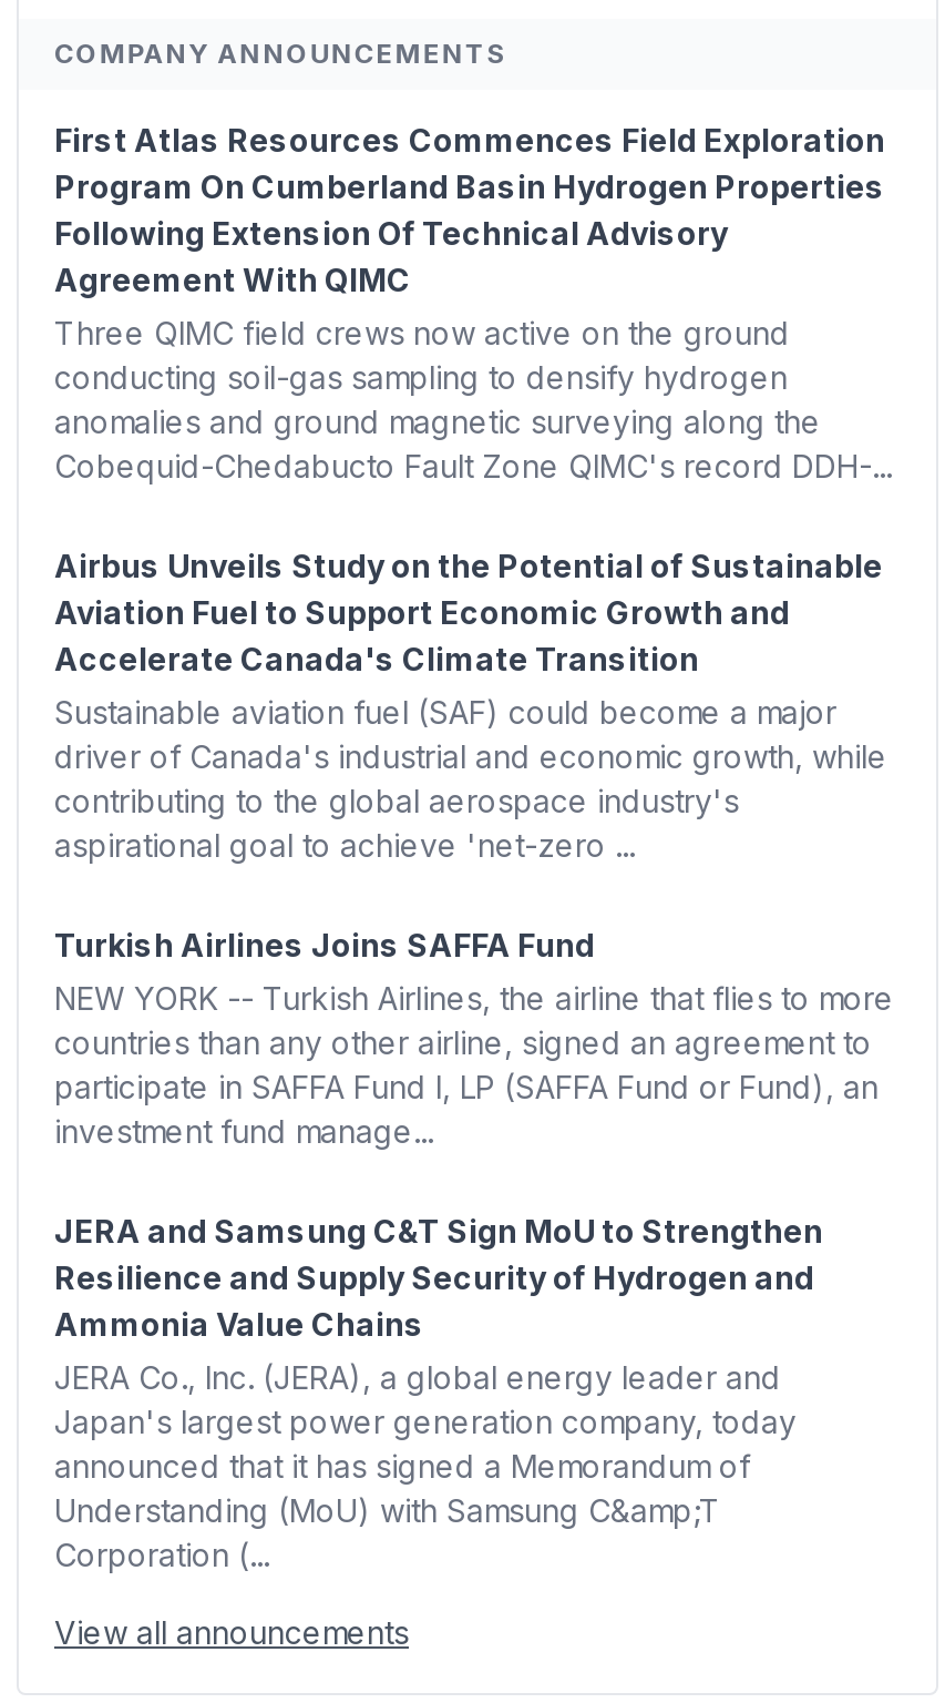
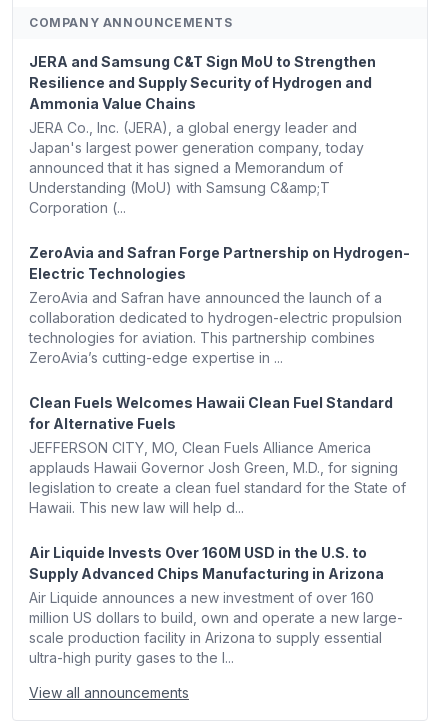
- First Atlas Resources Commences Field Exploration
- Program On Cumberland Basin Hydrogen Properties
- Following Extension Of Technical Advisory
- Agreement With QIMC
- Three QIMC field crews now active on the ground
- conducting soil-gas sampling to densify hydrogen
- anomalies and ground magnetic surveying along the
- Cobequid-Chedabucto Fault Zone QIMC's record DDH-...
- Airbus Unveils Study on the Potential of Sustainable
- Aviation Fuel to Support Economic Growth and
- Accelerate Canada's Climate Transition
- Sustainable aviation fuel (SAF) could become a major
- driver of Canada's industrial and economic growth, while
- contributing to the global aerospace industry's
- aspirational goal to achieve 'net-zero ...
- Turkish Airlines Joins SAFFA Fund
- NEW YORK -- Turkish Airlines, the airline that flies to more
- countries than any other airline, signed an agreement to
- participate in SAFFA Fund I, LP (SAFFA Fund or Fund), an
- investment fund manage...

moved up: JERA and Samsung C&T Sign MoU to Strengthen | Resilience and Supply Security of Hydrogen and | Ammonia Value Chains | JERA Co., Inc. (JERA), a global energy leader and | Japan's largest power generation company, today | announced that it has signed a Memorandum of | Understanding (MoU) with Samsung C&amp;T | Corporation (...

+ ZeroAvia and Safran Forge Partnership on Hydrogen-
+ Electric Technologies
+ ZeroAvia and Safran have announced the launch of a
+ collaboration dedicated to hydrogen-electric propulsion
+ technologies for aviation. This partnership combines
+ ZeroAvia’s cutting-edge expertise in ...
+ Clean Fuels Welcomes Hawaii Clean Fuel Standard
+ for Alternative Fuels
+ JEFFERSON CITY, MO, Clean Fuels Alliance America
+ applauds Hawaii Governor Josh Green, M.D., for signing
+ legislation to create a clean fuel standard for the State of
+ Hawaii. This new law will help d...
+ Air Liquide Invests Over 160M USD in the U.S. to
+ Supply Advanced Chips Manufacturing in Arizona
+ Air Liquide announces a new investment of over 160
+ million US dollars to build, own and operate a new large-
+ scale production facility in Arizona to supply essential
+ ultra-high purity gases to the l...
